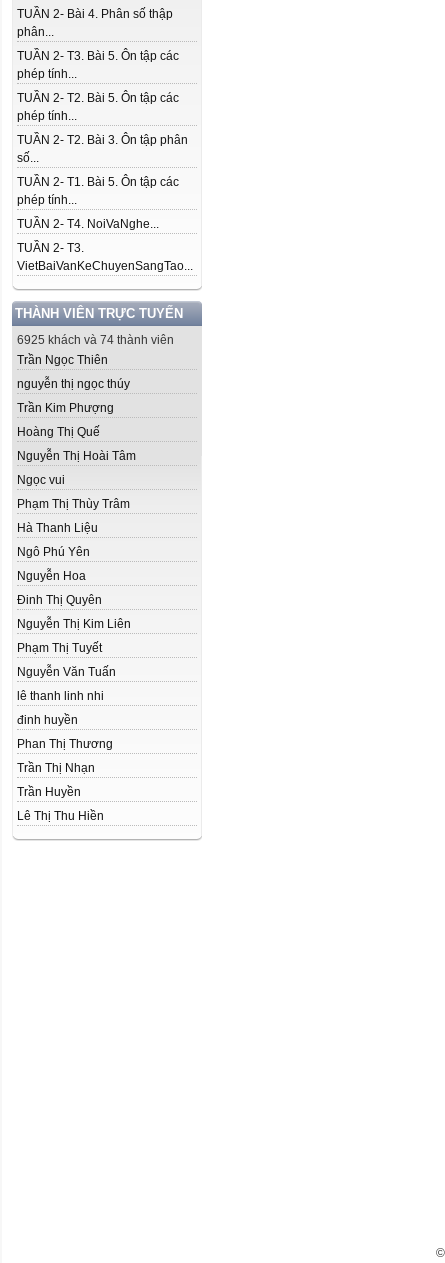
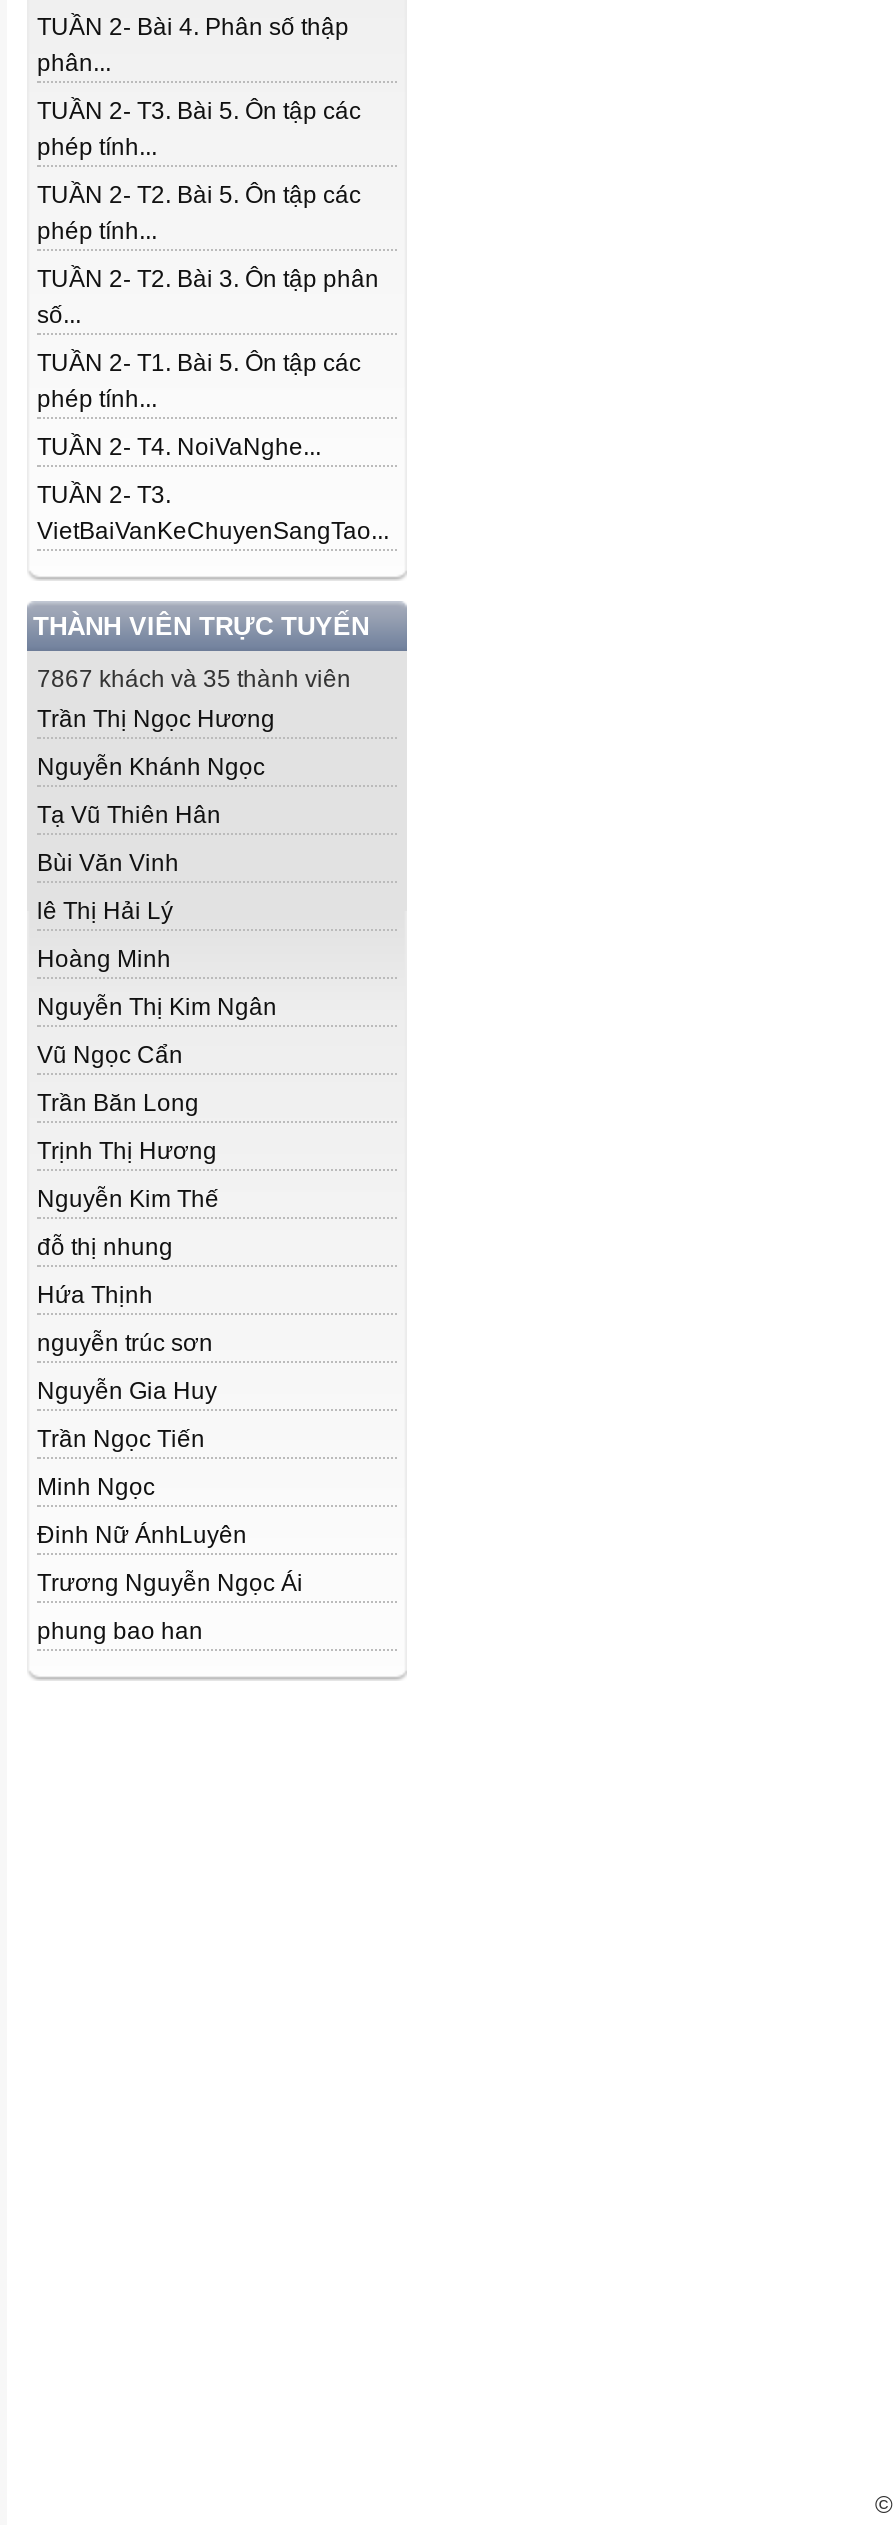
- 6925 khách và 74 thành viên
- Trần Ngọc Thiên
+ 7867 khách và 35 thành viên
+ Trần Thị Ngọc Hương

- nguyễn thị ngọc thúy
+ Nguyễn Khánh Ngọc

- Trần Kim Phượng
+ Tạ Vũ Thiên Hân

- Hoàng Thị Quế
+ Bùi Văn Vinh

- Nguyễn Thị Hoài Tâm
+ lê Thị Hải Lý

- Ngọc vui
+ Hoàng Minh

- Phạm Thị Thùy Trâm
+ Nguyễn Thị Kim Ngân

- Hà Thanh Liệu
+ Vũ Ngọc Cẩn

- Ngô Phú Yên
+ Trần Băn Long

- Nguyễn Hoa
+ Trịnh Thị Hương

- Đinh Thị Quyên
+ Nguyễn Kim Thế

- Nguyễn Thị Kim Liên
+ đỗ thị nhung

- Phạm Thị Tuyết
+ Hứa Thịnh

- Nguyễn Văn Tuấn
+ nguyễn trúc sơn

- lê thanh linh nhi
+ Nguyễn Gia Huy

- đinh huyền
+ Trần Ngọc Tiến

- Phan Thị Thương
+ Minh Ngọc

- Trần Thị Nhạn
+ Đinh Nữ ÁnhLuyên

- Trần Huyền
+ Trương Nguyễn Ngọc Ái

- Lê Thị Thu Hiền
+ phung bao han
